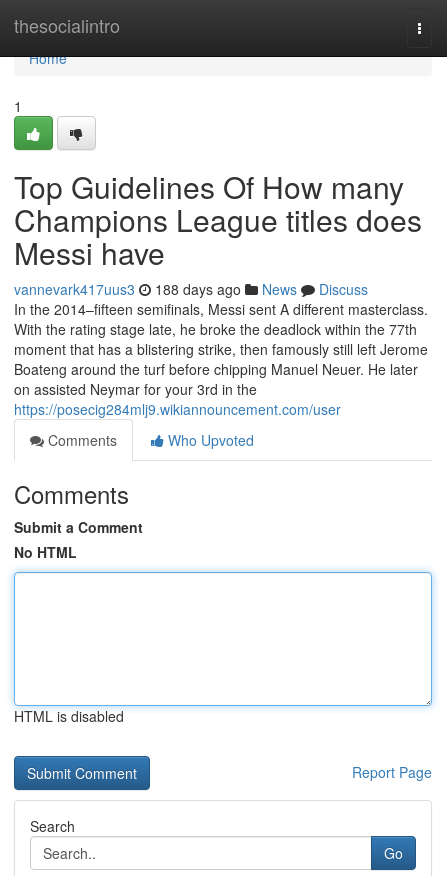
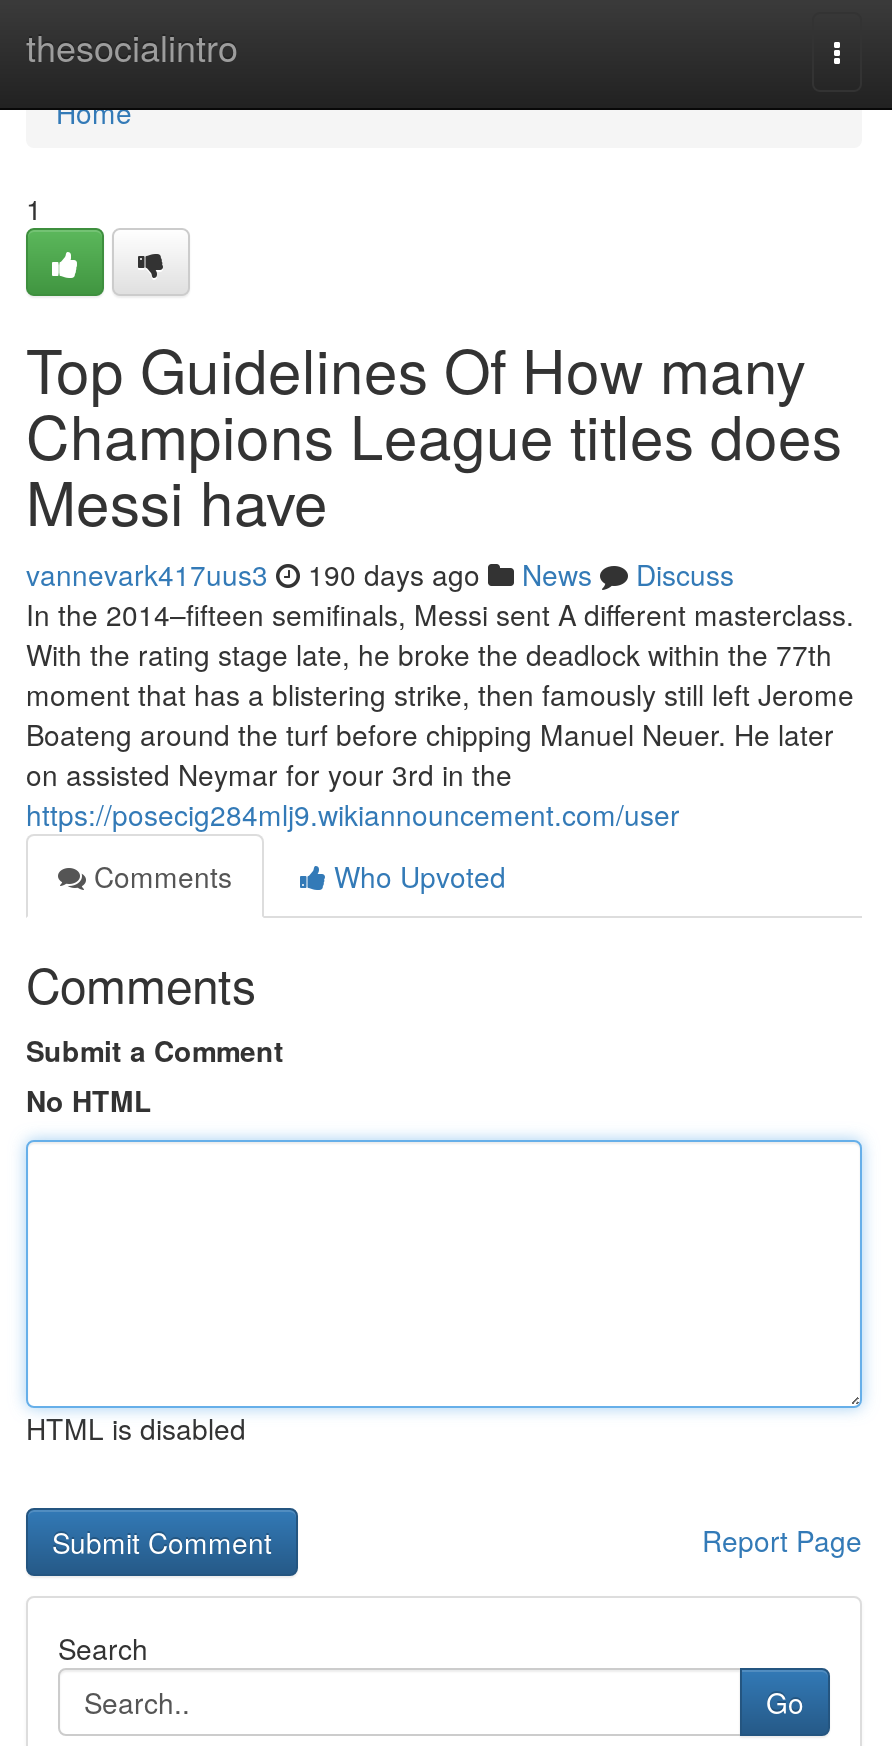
- vannevark417uus3 188 days ago News Discuss
+ vannevark417uus3 190 days ago News Discuss
